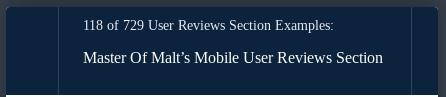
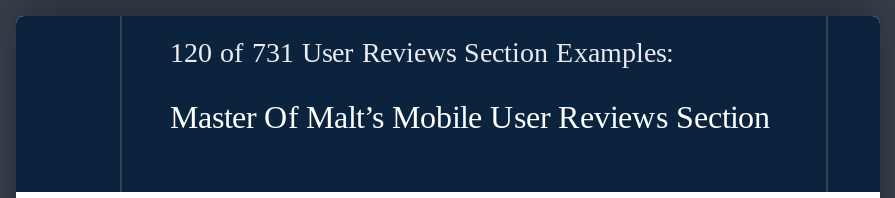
- 118 of 729 User Reviews Section Examples:
+ 120 of 731 User Reviews Section Examples:
